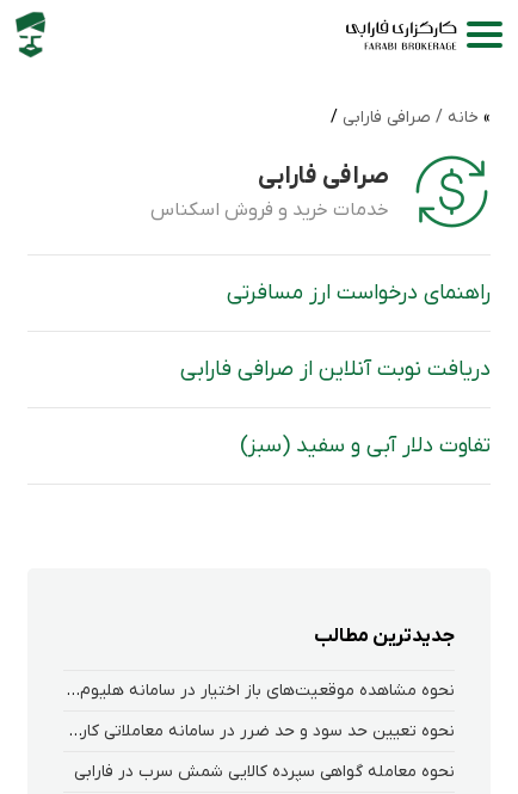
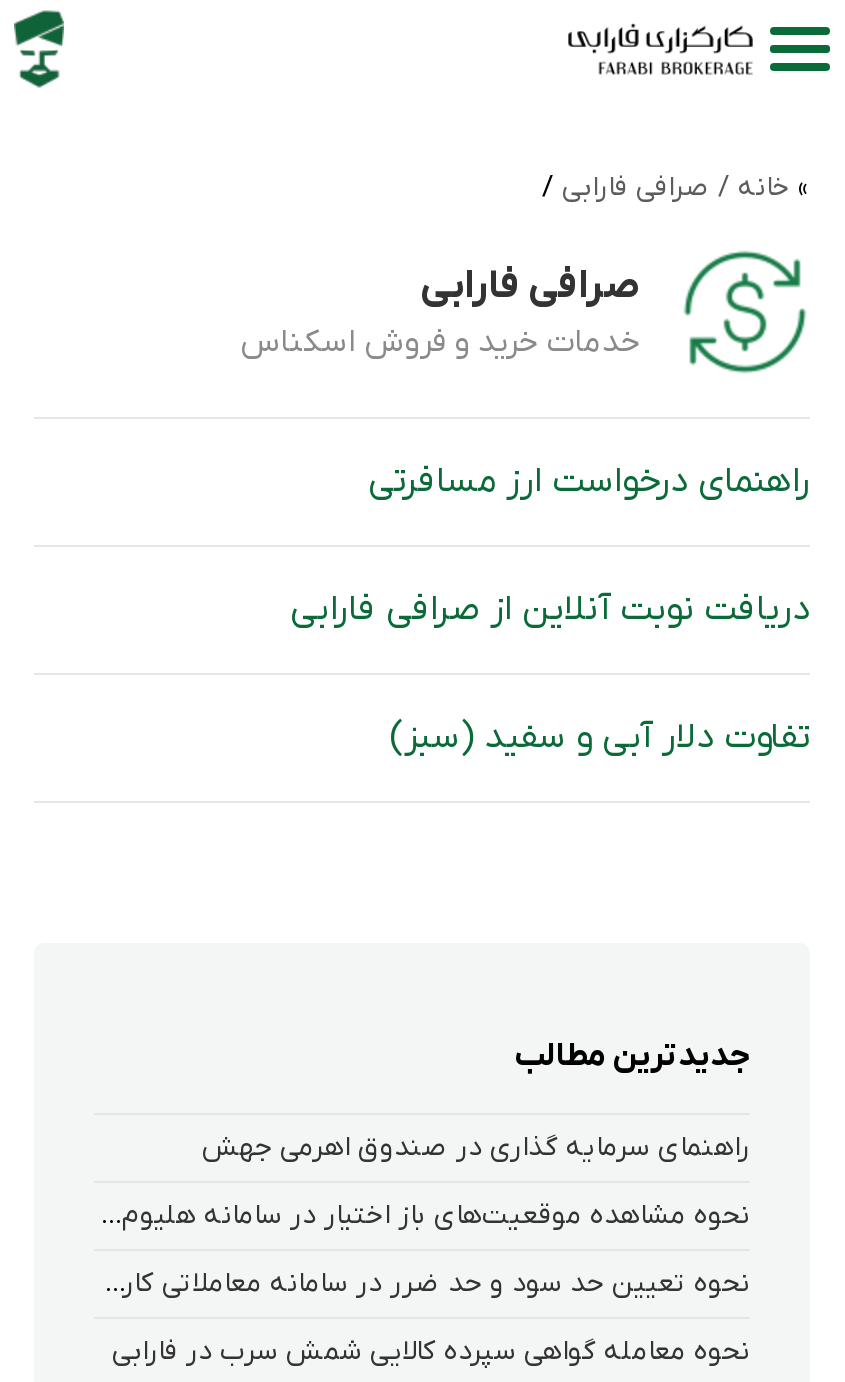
+ راهنمای سرمایه گذاری در صندوق اهرمی جهش
